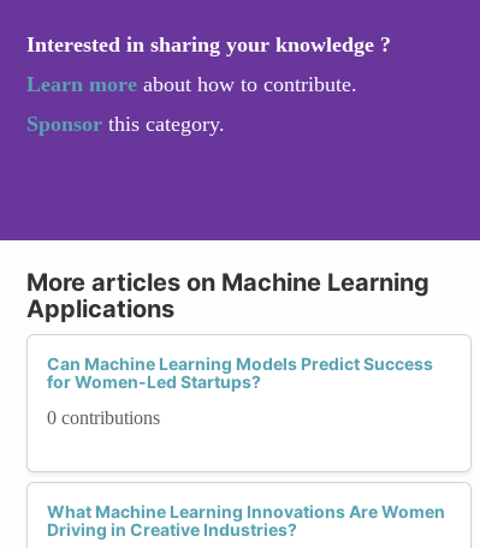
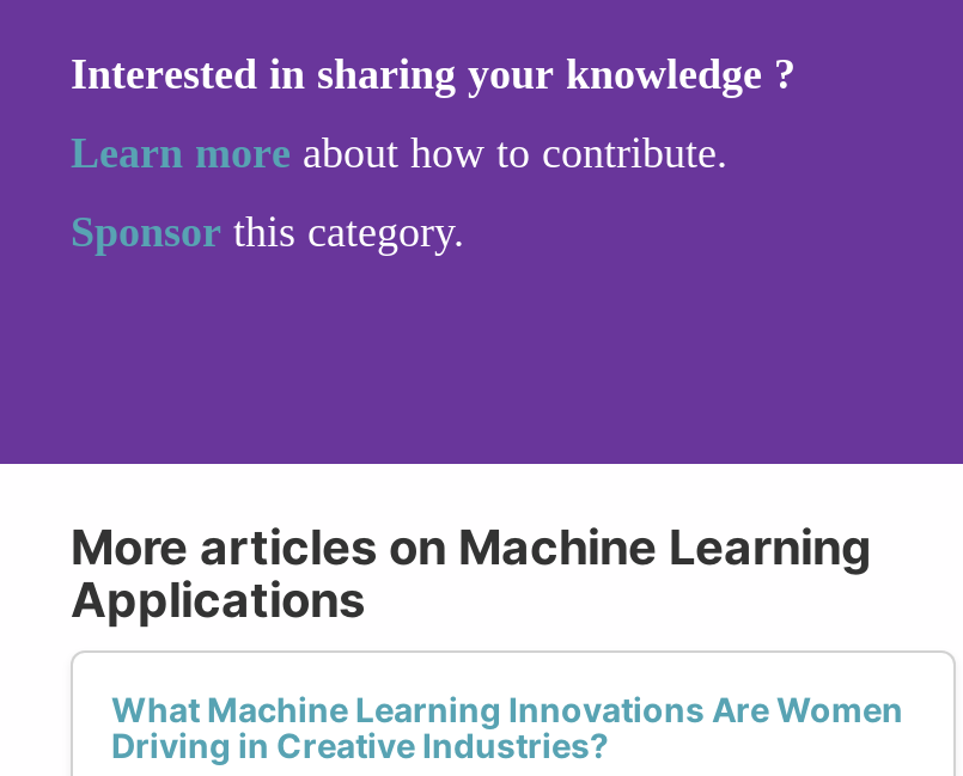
- Can Machine Learning Models Predict Success
- for Women-Led Startups?
- 0 contributions
